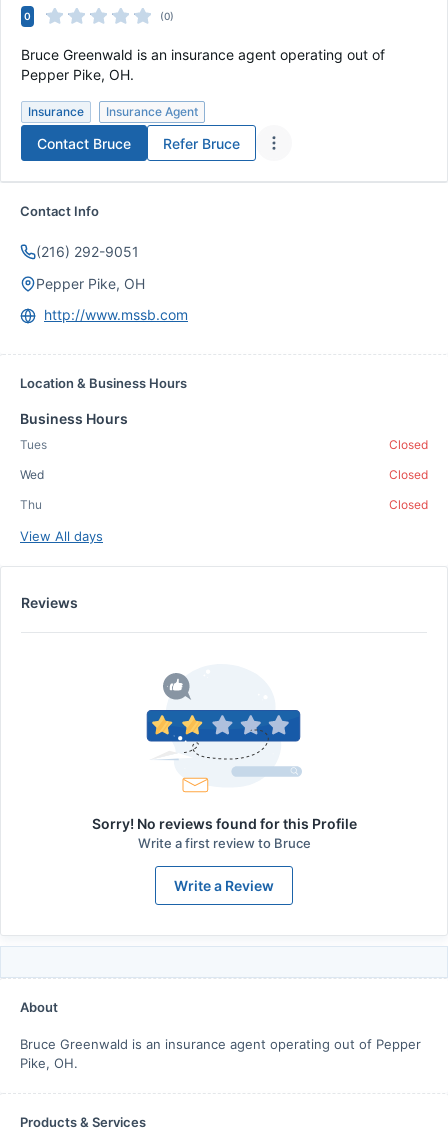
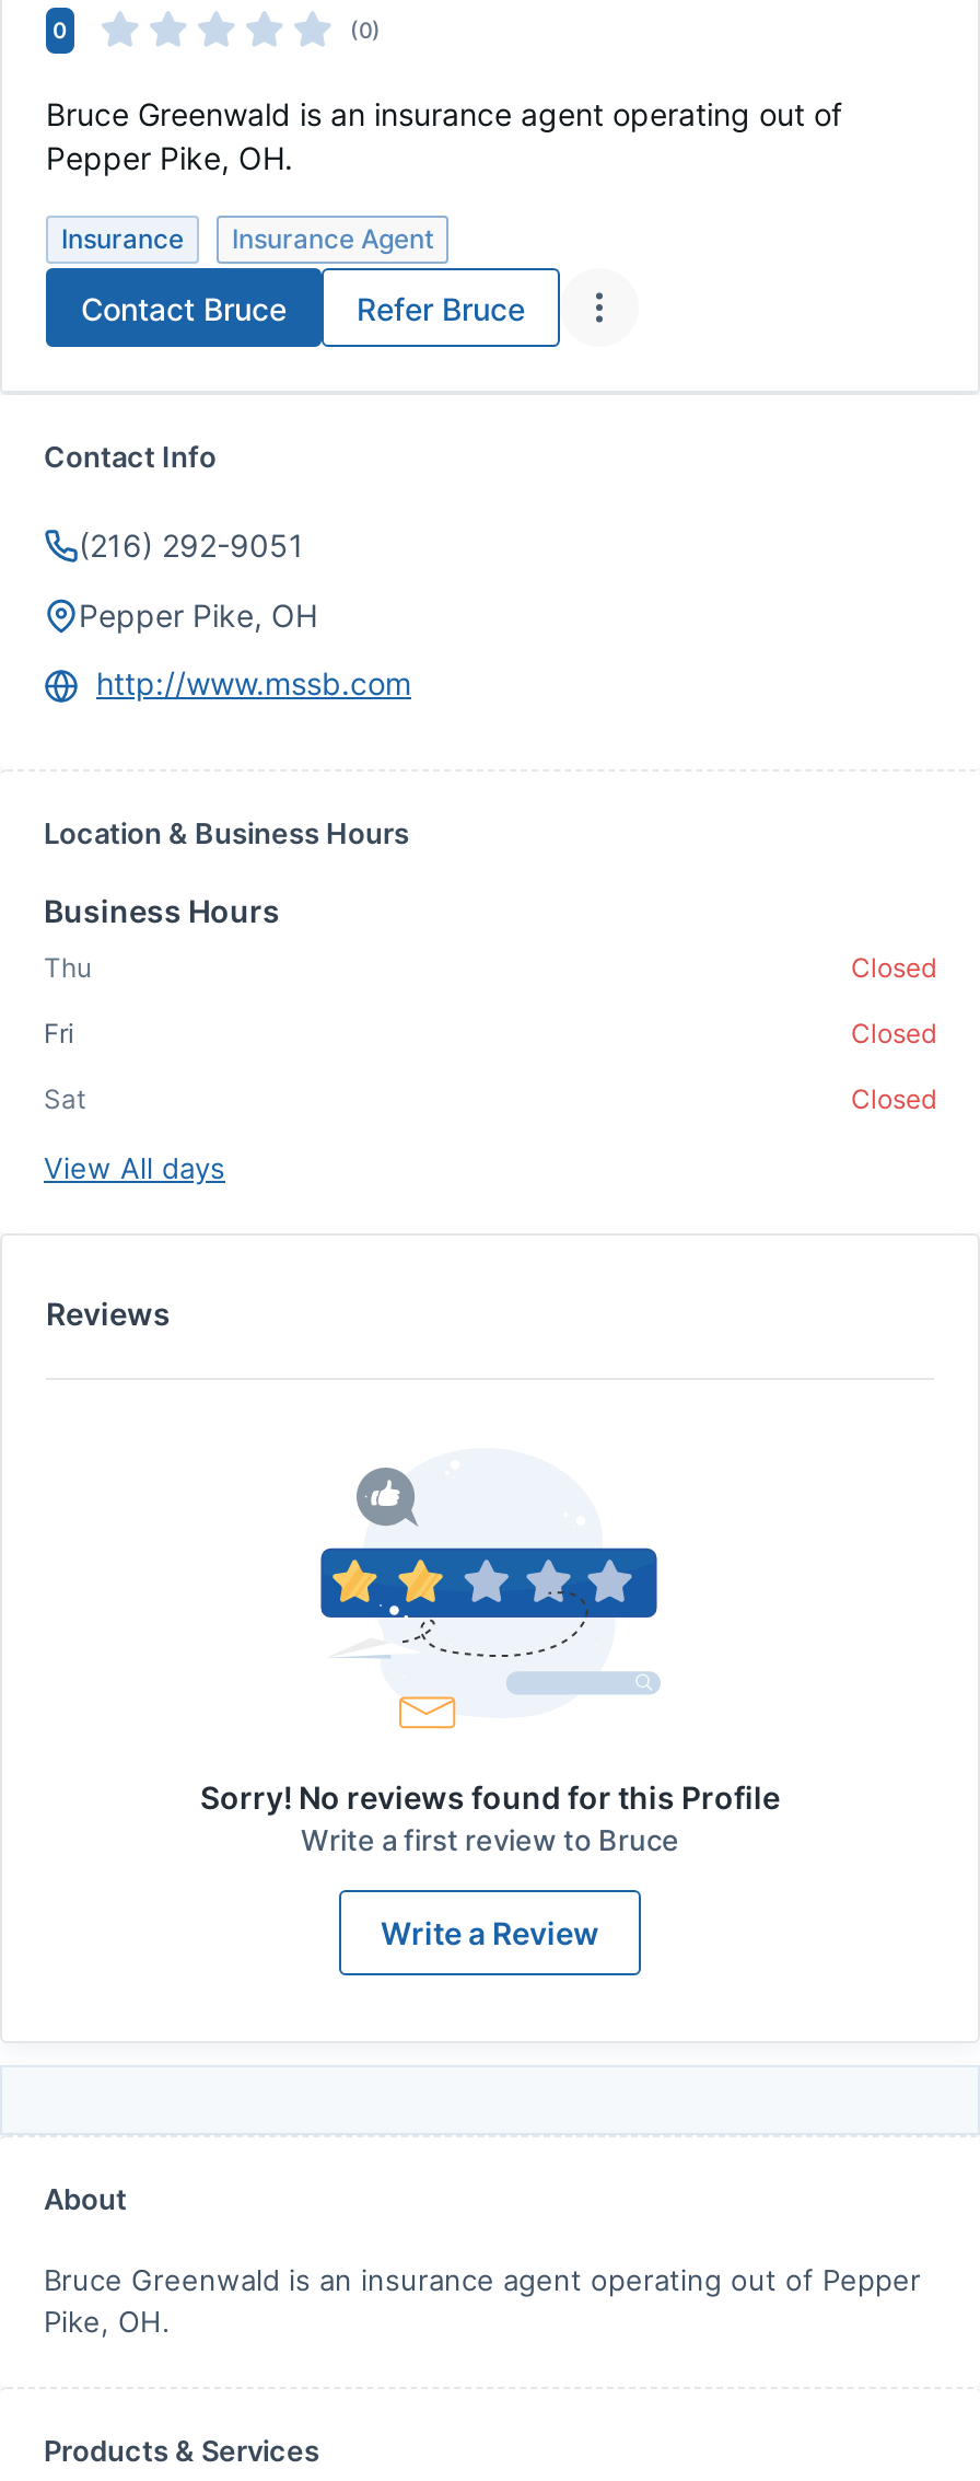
- Tues

- Wed
+ Fri

moved up: Thu

+ Sat
